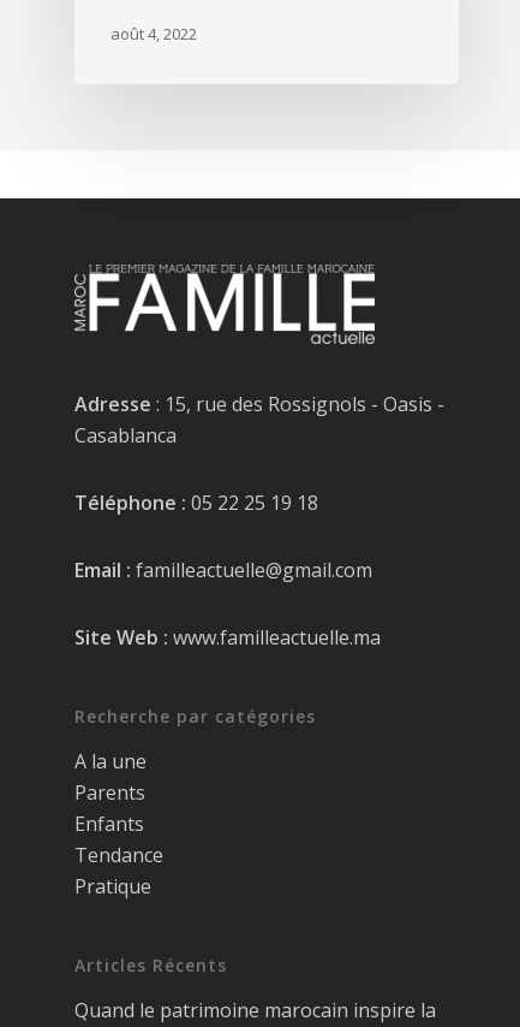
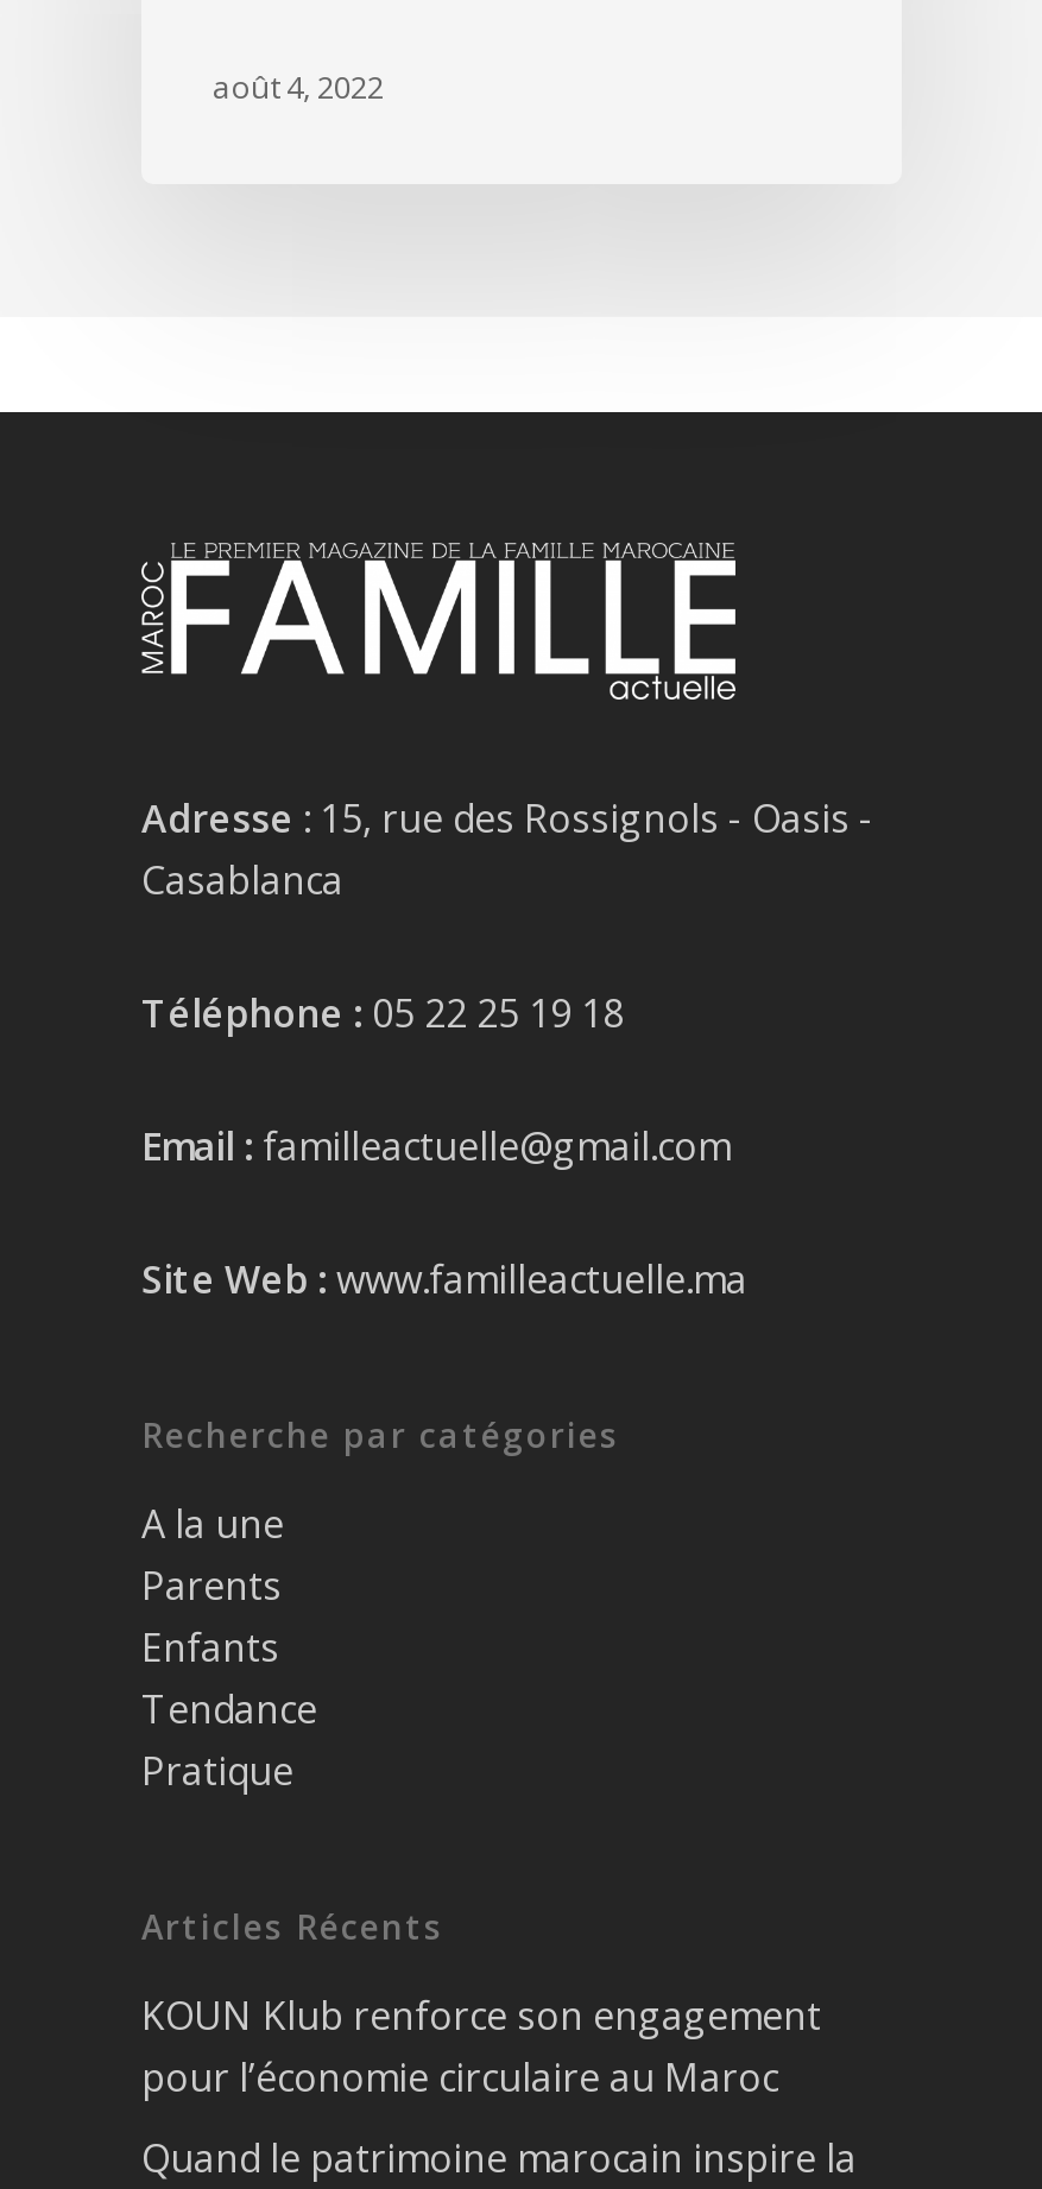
+ KOUN Klub renforce son engagement
+ pour l’économie circulaire au Maroc
